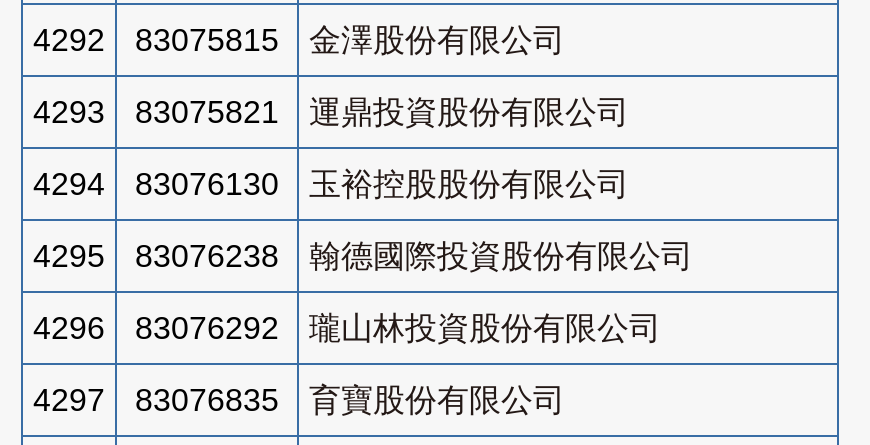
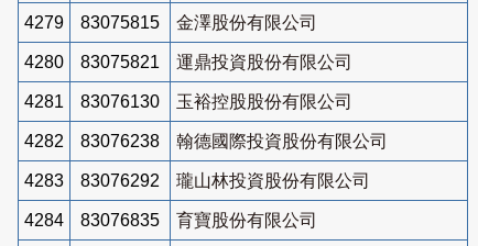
- 4292 83075815 金澤股份有限公司
+ 4279 83075815 金澤股份有限公司

- 4293 83075821 運鼎投資股份有限公司
+ 4280 83075821 運鼎投資股份有限公司

- 4294 83076130 玉裕控股股份有限公司
+ 4281 83076130 玉裕控股股份有限公司

- 4295 83076238 翰德國際投資股份有限公司
+ 4282 83076238 翰德國際投資股份有限公司

- 4296 83076292 瓏山林投資股份有限公司
+ 4283 83076292 瓏山林投資股份有限公司

- 4297 83076835 育寶股份有限公司
+ 4284 83076835 育寶股份有限公司
